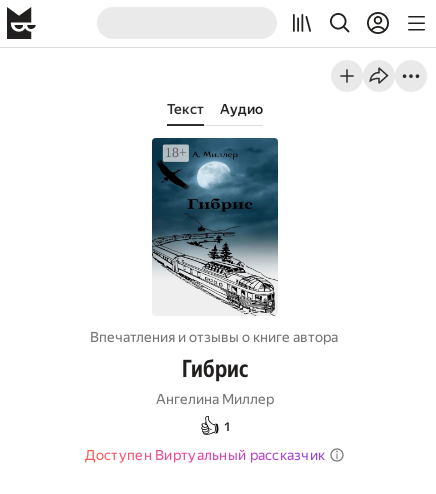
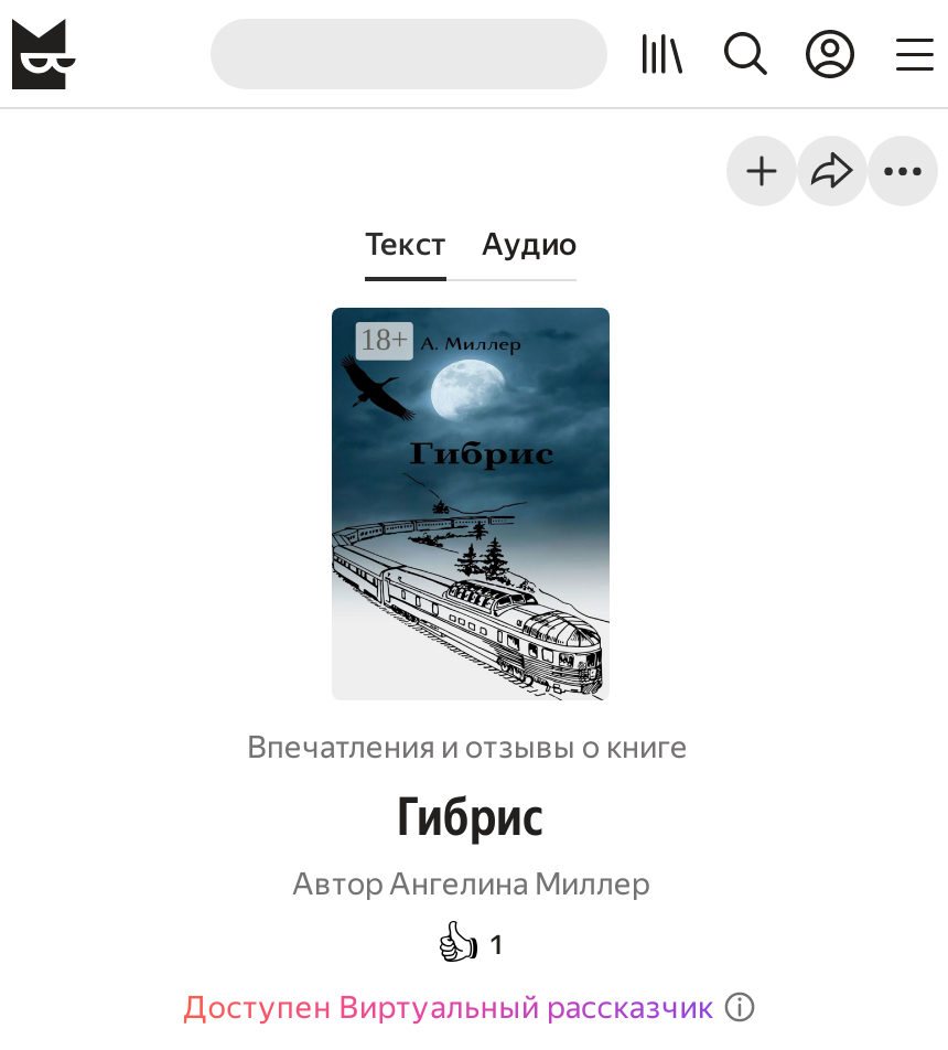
- Впечатления и отзывы о книге автора
+ Впечатления и отзывы о книге

- Ангелина Миллер
+ Автор Ангелина Миллер
